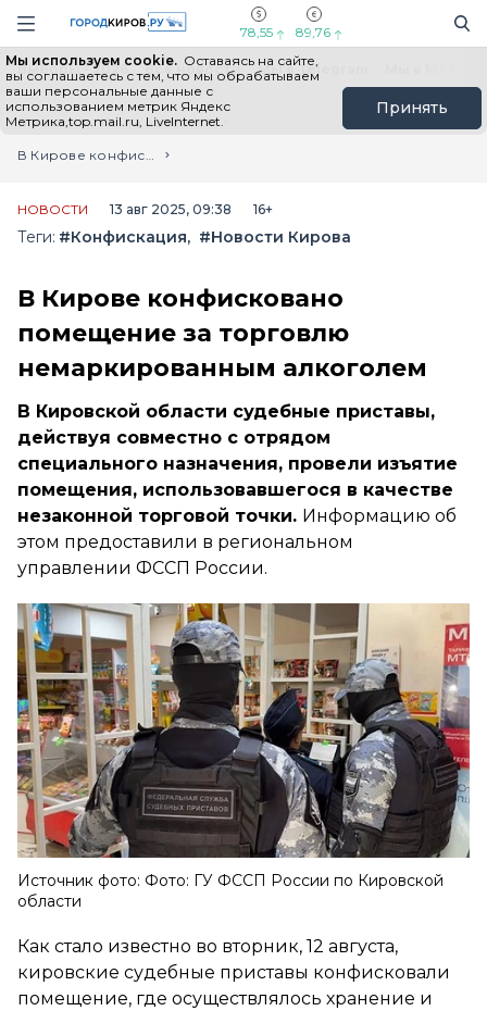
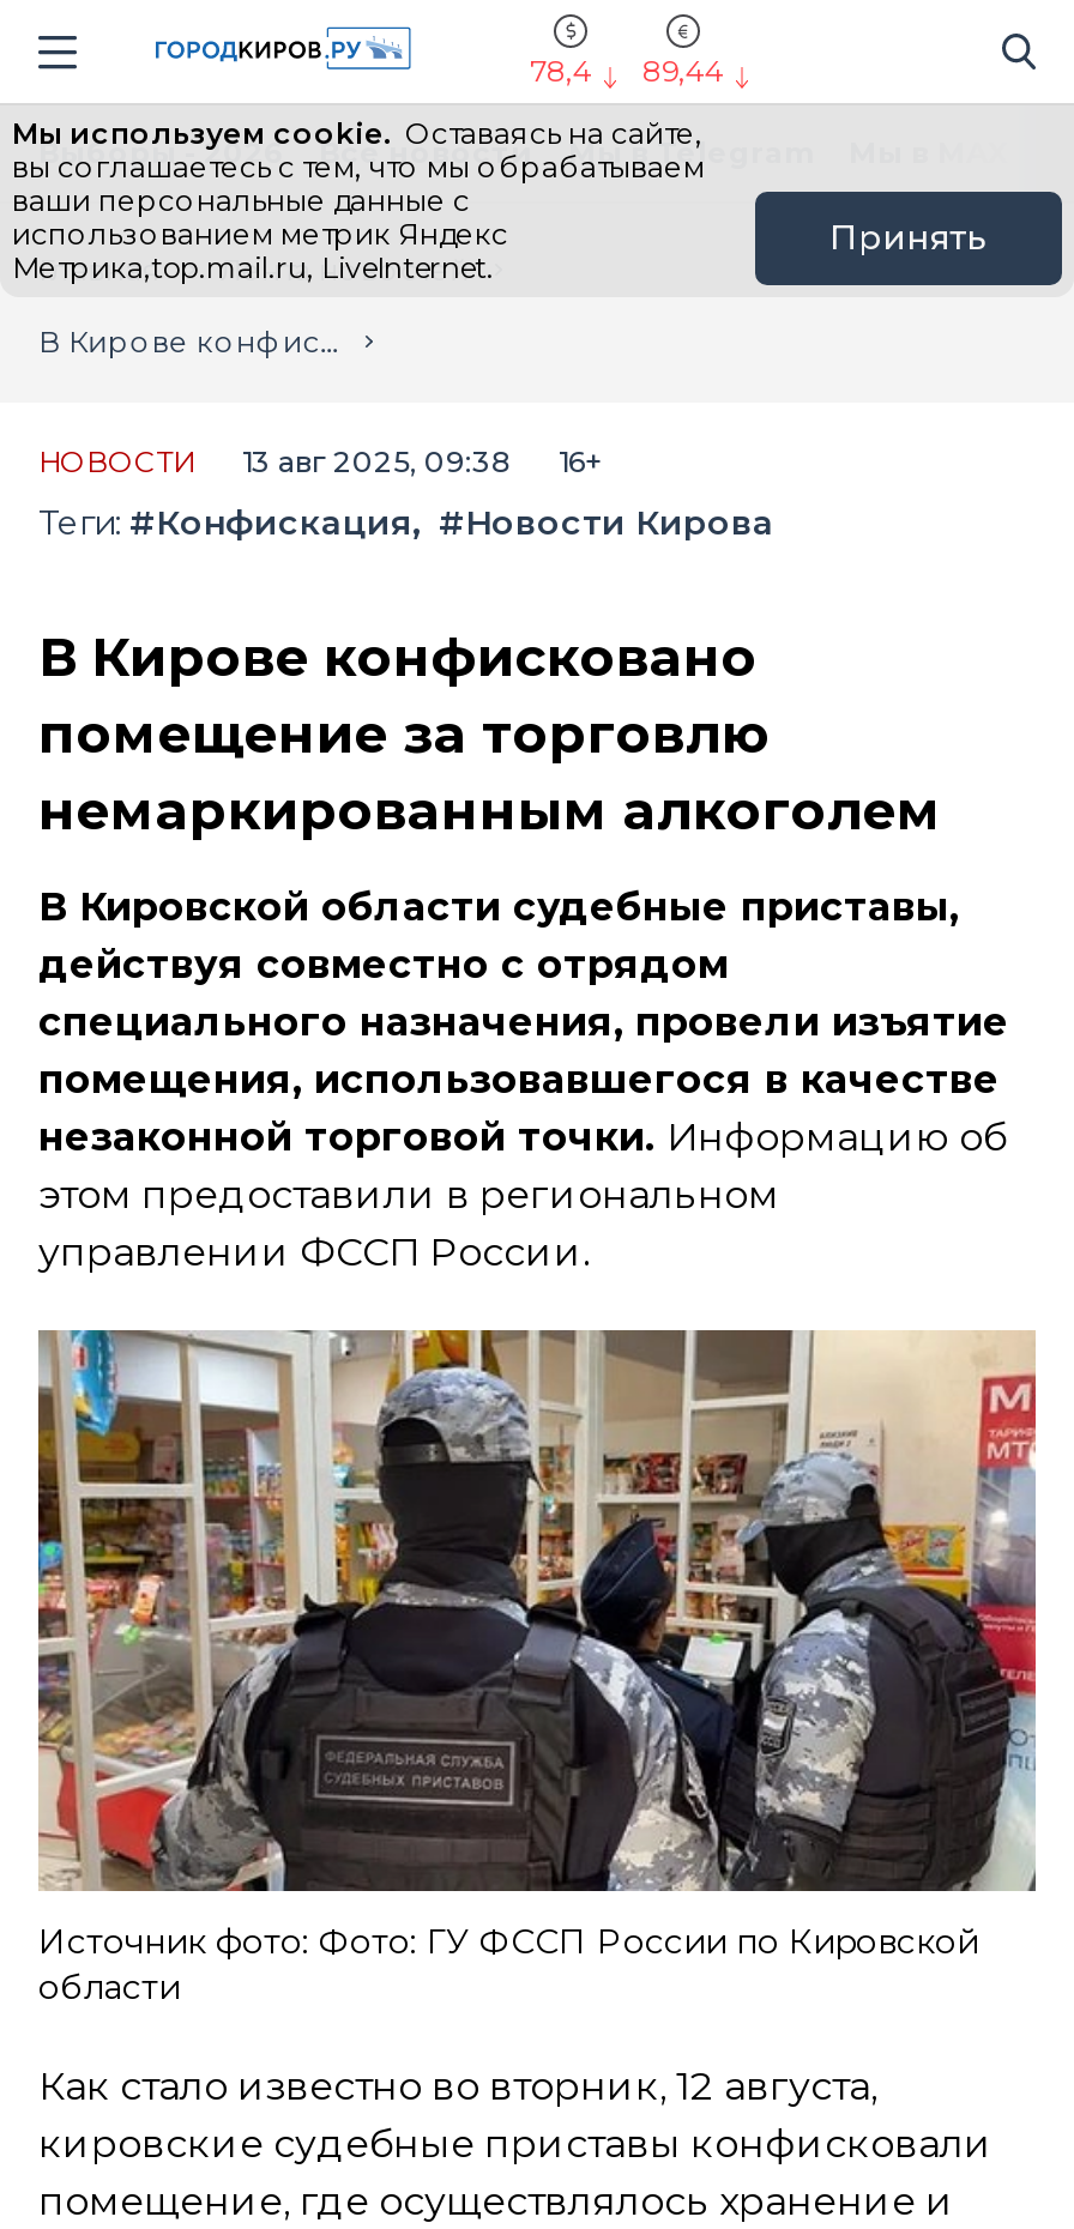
- 78,55
+ 78,4

- 89,76
+ 89,44
